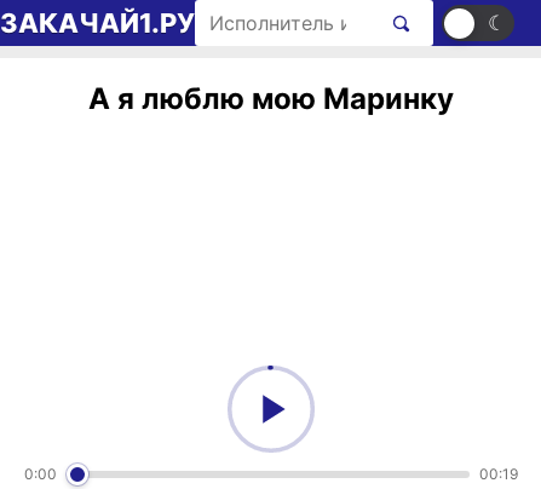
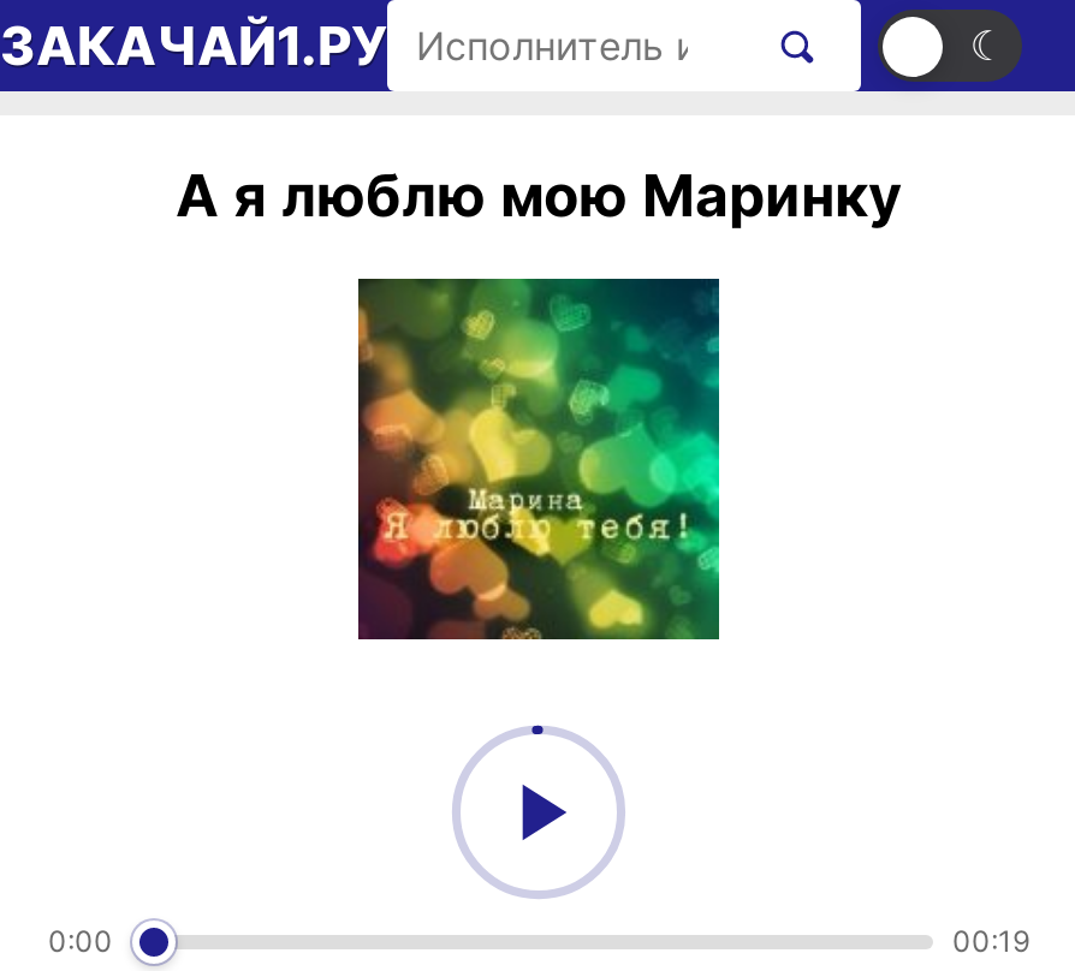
+ [image]
